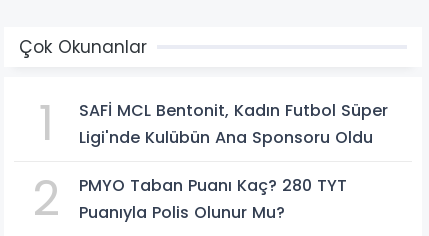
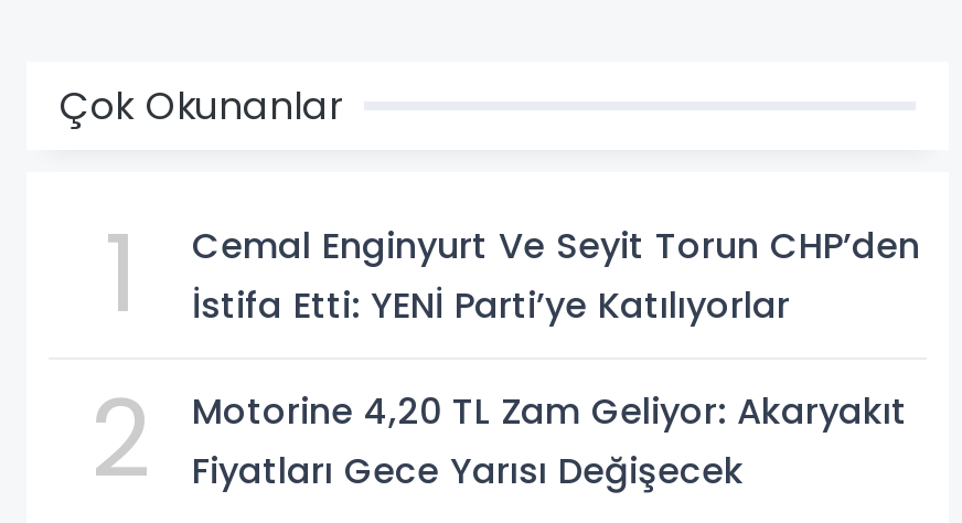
- SAFİ MCL Bentonit, Kadın Futbol Süper
- Ligi'nde Kulübün Ana Sponsoru Oldu
+ Cemal Enginyurt Ve Seyit Torun CHP’den
+ İstifa Etti: YENİ Parti’ye Katılıyorlar

- PMYO Taban Puanı Kaç? 280 TYT
- Puanıyla Polis Olunur Mu?
+ Motorine 4,20 TL Zam Geliyor: Akaryakıt
+ Fiyatları Gece Yarısı Değişecek
